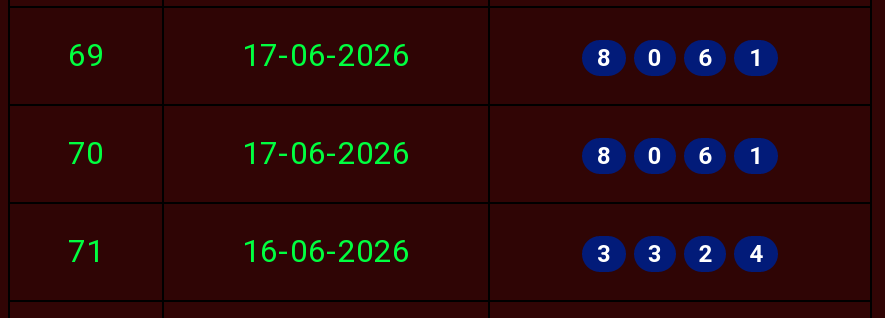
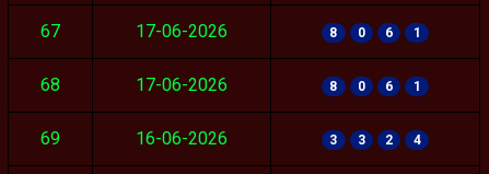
- 69
+ 67

- 70
+ 68

- 71
+ 69
